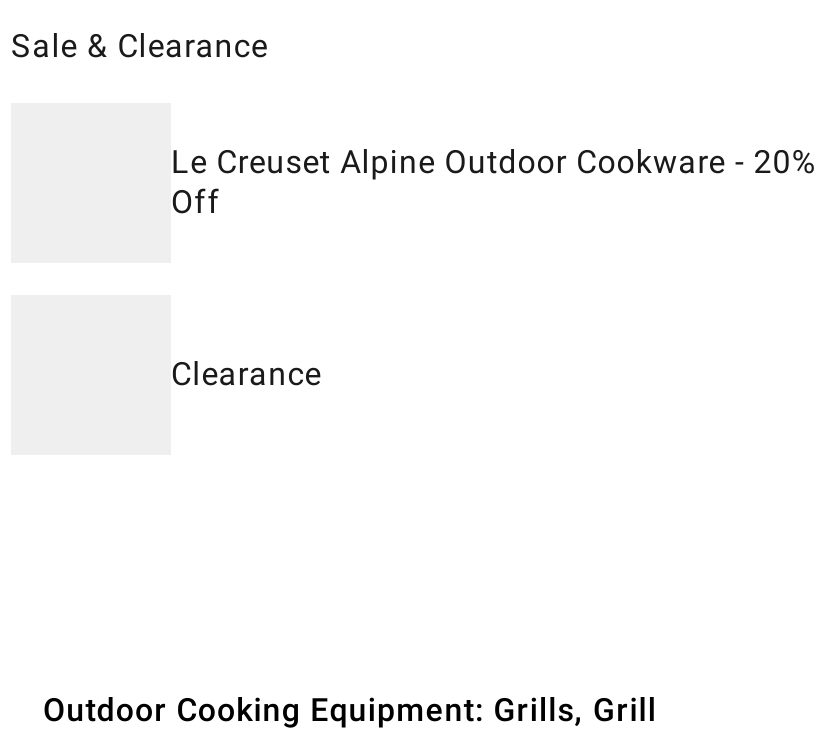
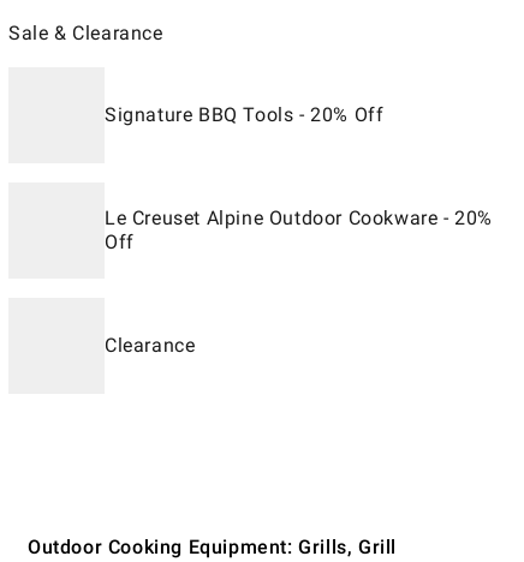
+ Signature BBQ Tools - 20% Off
